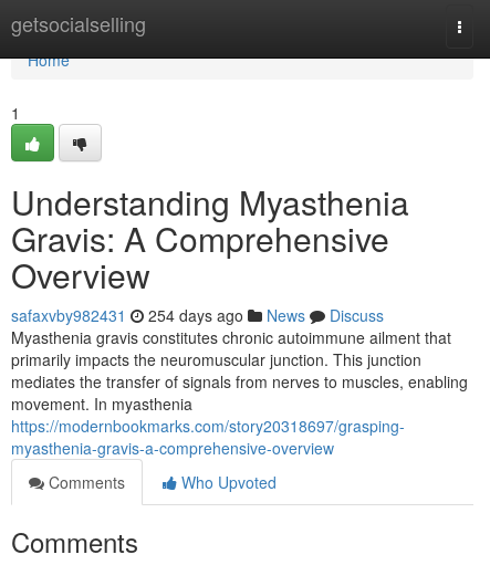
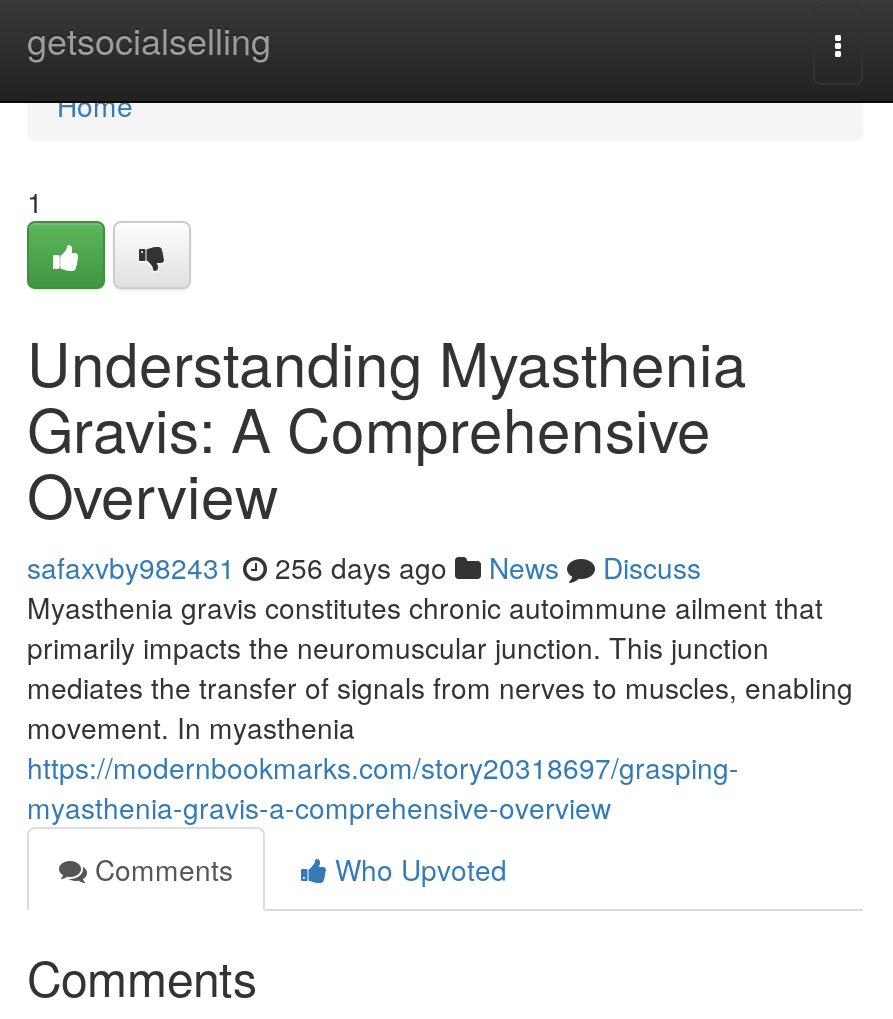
- safaxvby982431 254 days ago News Discuss
+ safaxvby982431 256 days ago News Discuss
